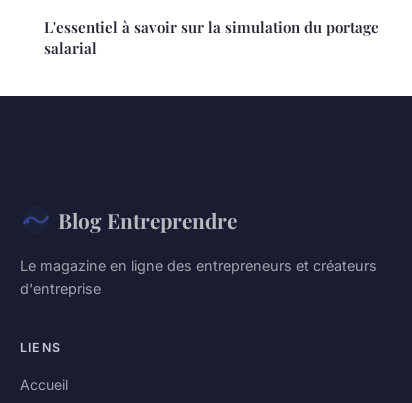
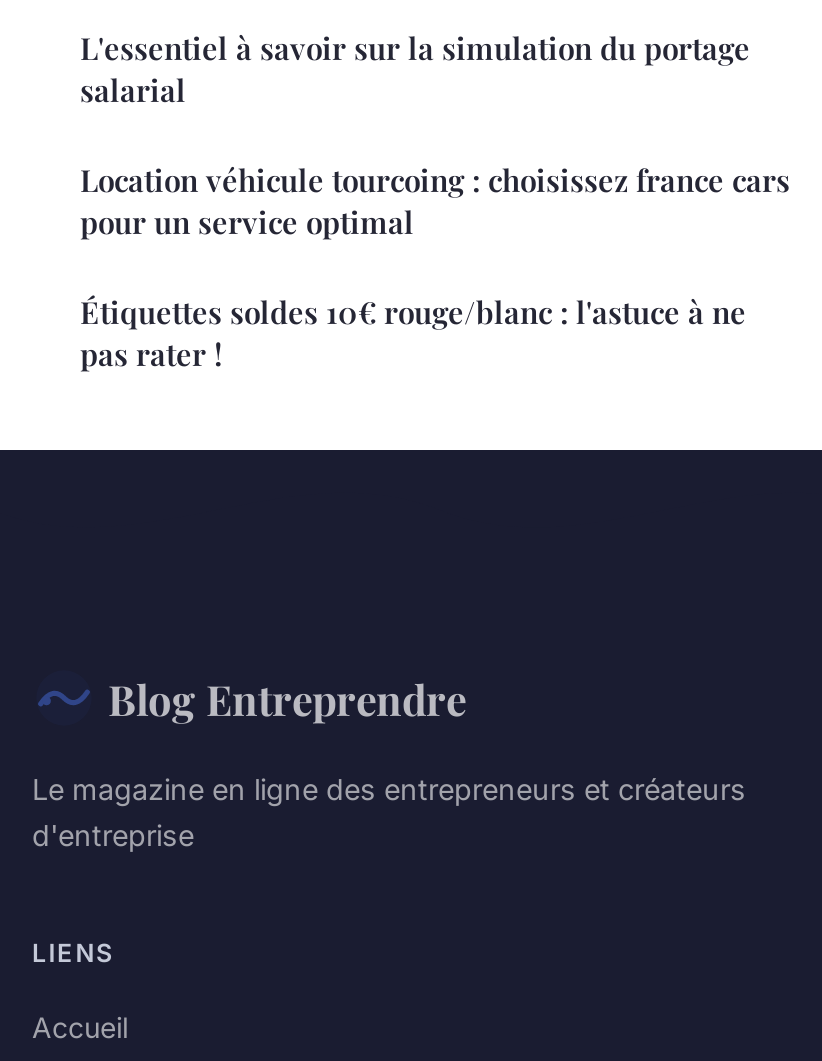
+ Location véhicule tourcoing : choisissez france cars
+ pour un service optimal
+ Étiquettes soldes 10€ rouge/blanc : l'astuce à ne
+ pas rater !
